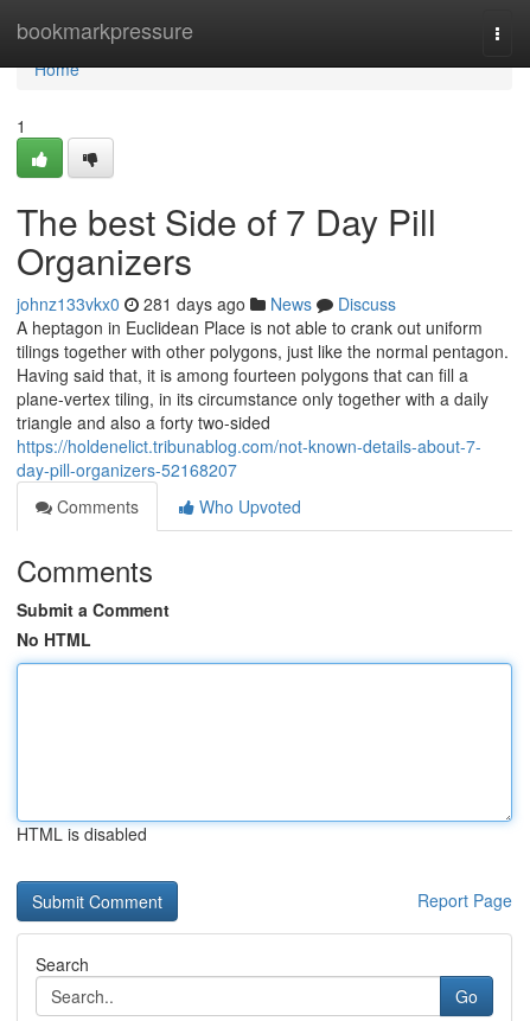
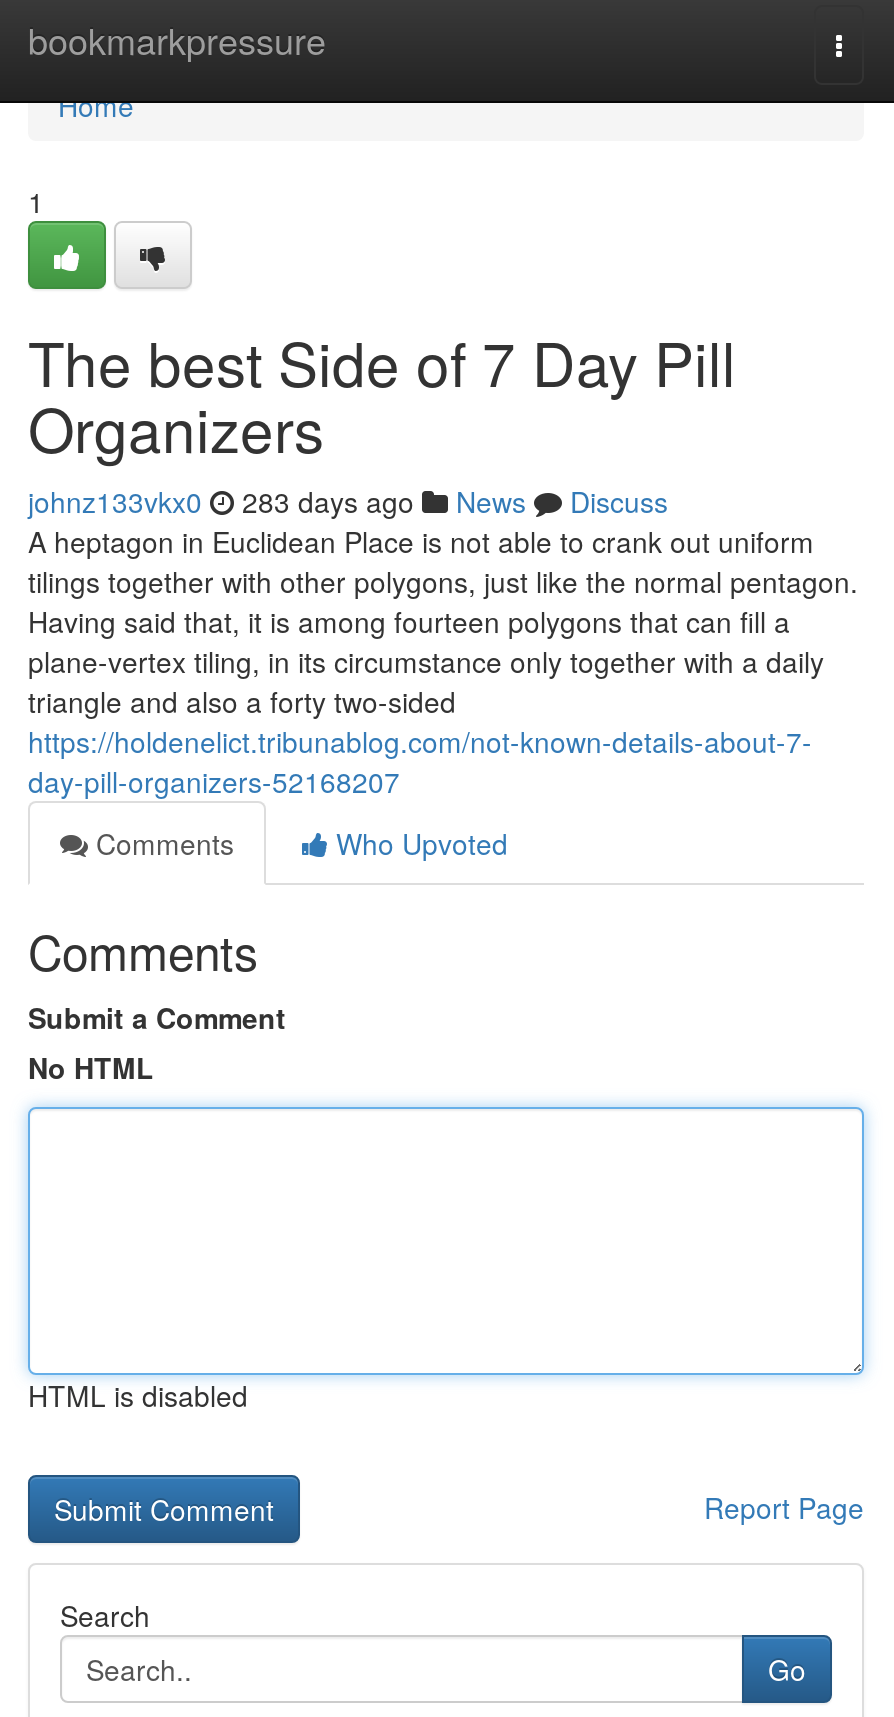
- johnz133vkx0 281 days ago News Discuss
+ johnz133vkx0 283 days ago News Discuss
